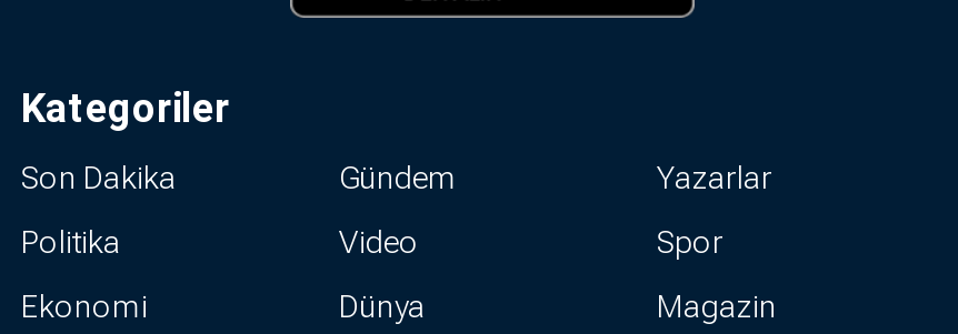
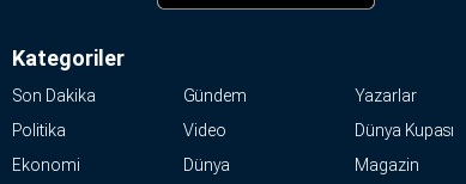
- Spor
+ Dünya Kupası
